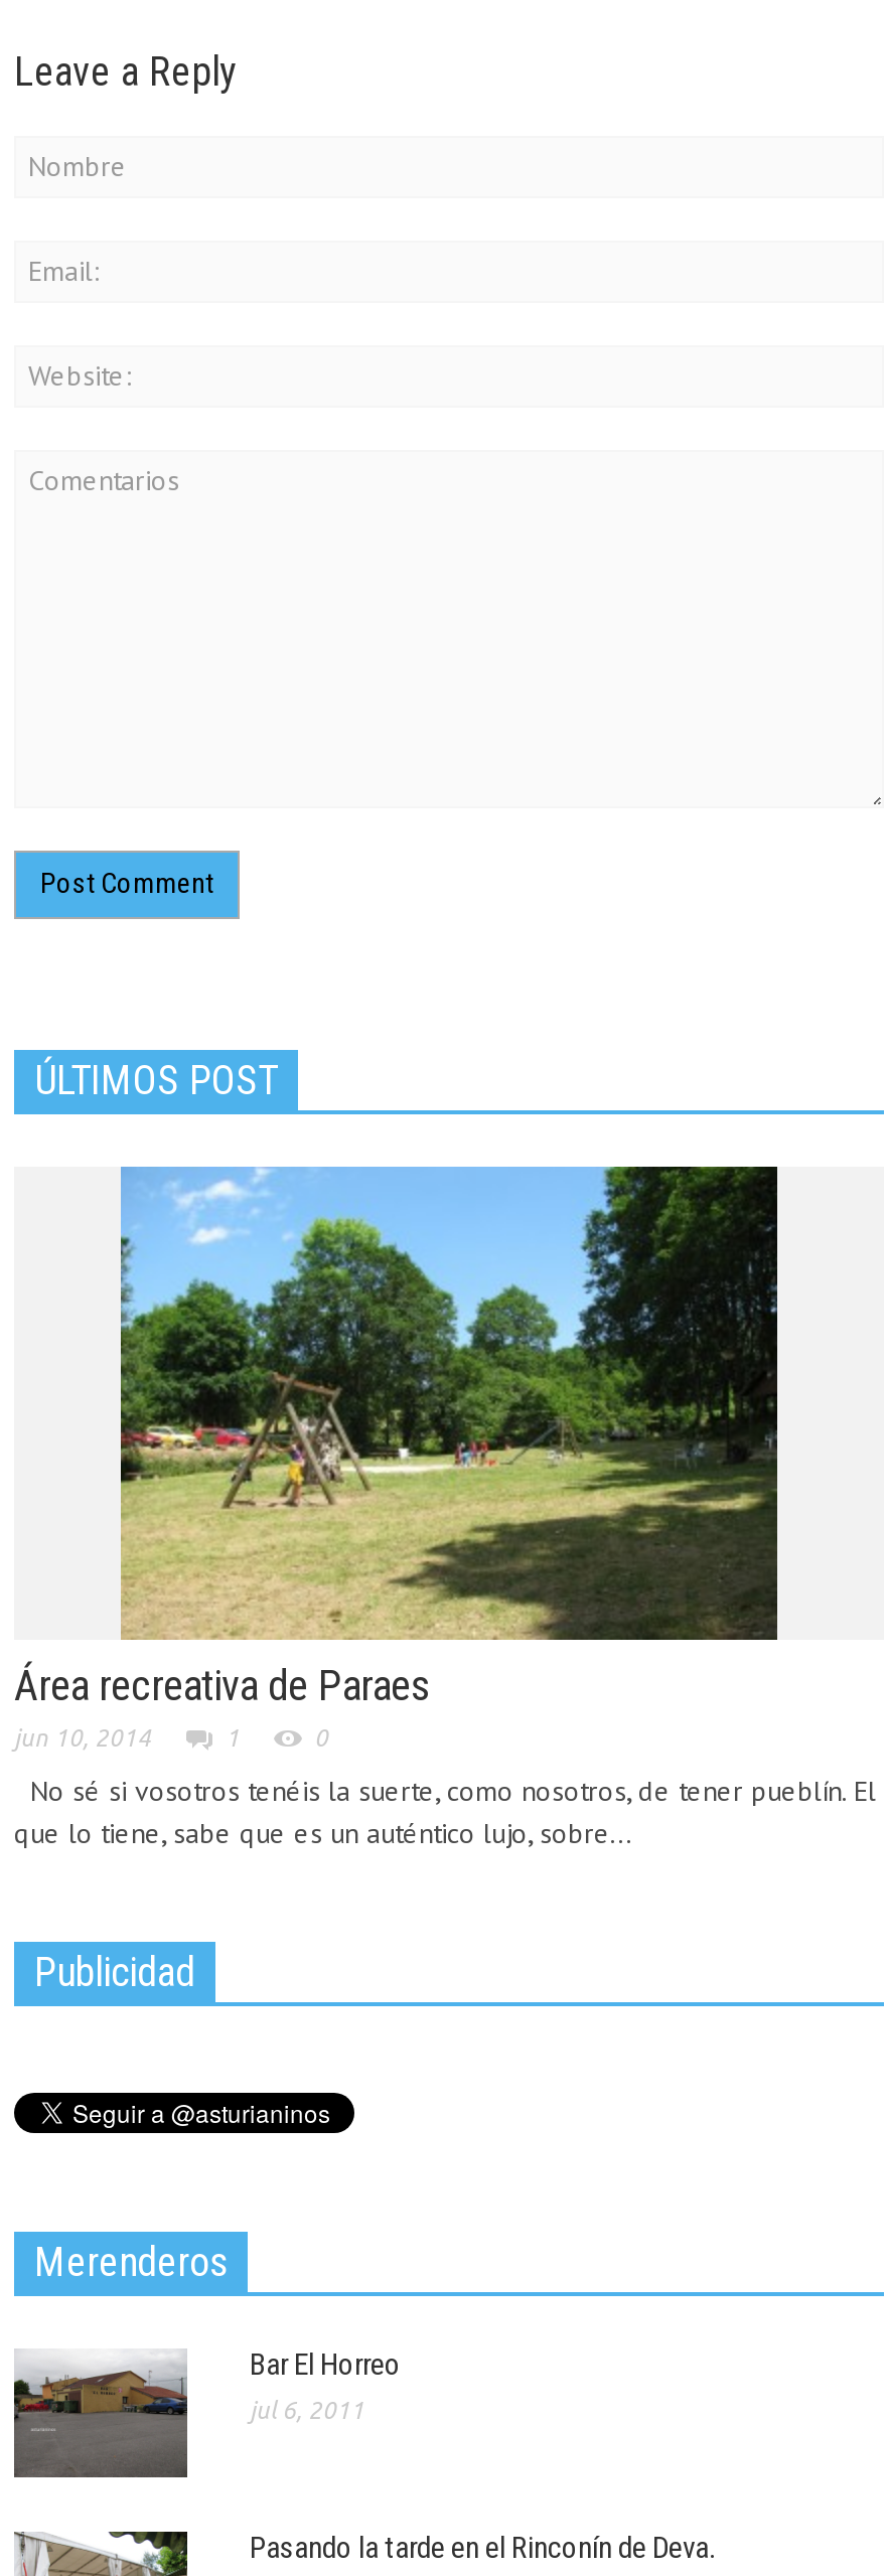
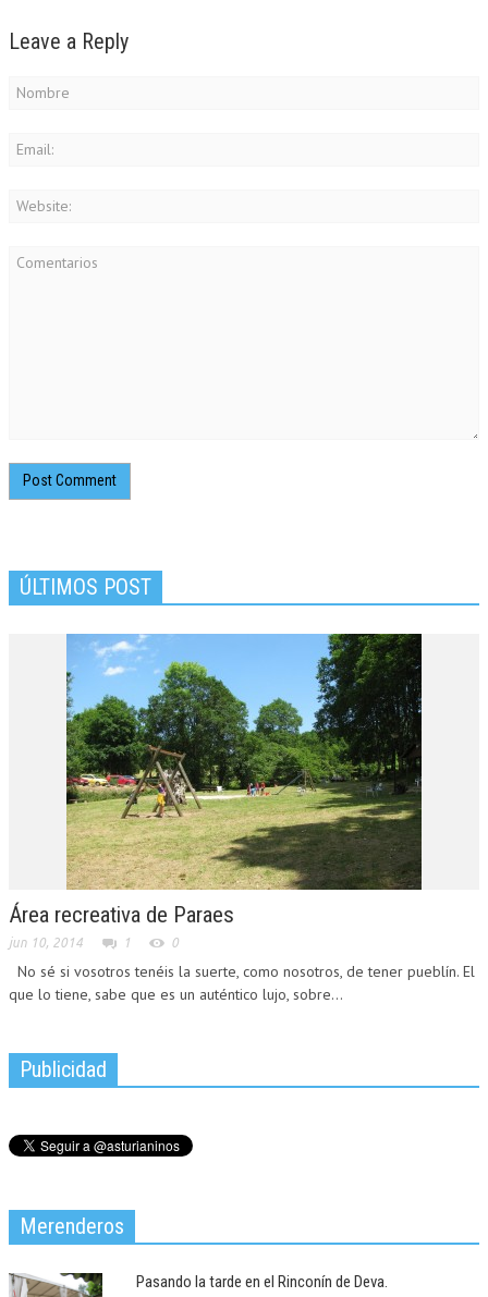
- [image]
- Bar El Horreo
- jul 6, 2011
